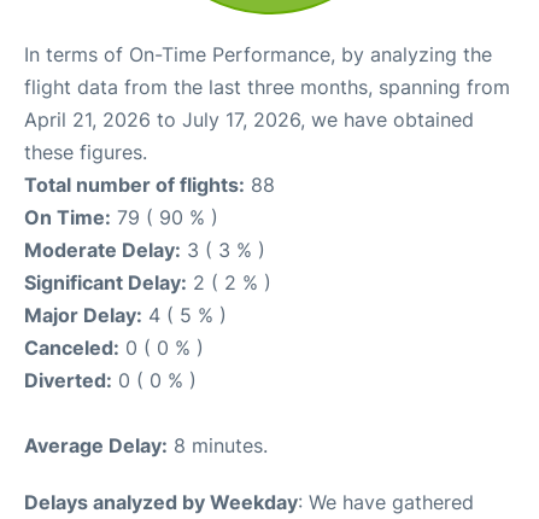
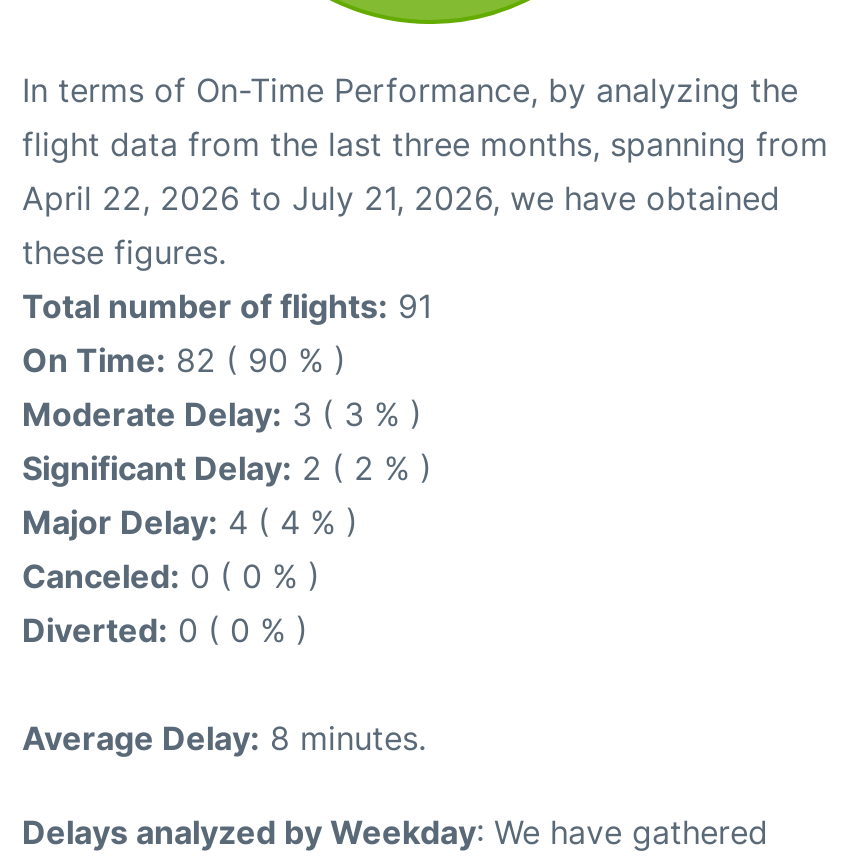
- April 21, 2026 to July 17, 2026, we have obtained
+ April 22, 2026 to July 21, 2026, we have obtained

- Total number of flights: 88
+ Total number of flights: 91

- On Time: 79 ( 90 % )
+ On Time: 82 ( 90 % )

- Major Delay: 4 ( 5 % )
+ Major Delay: 4 ( 4 % )
